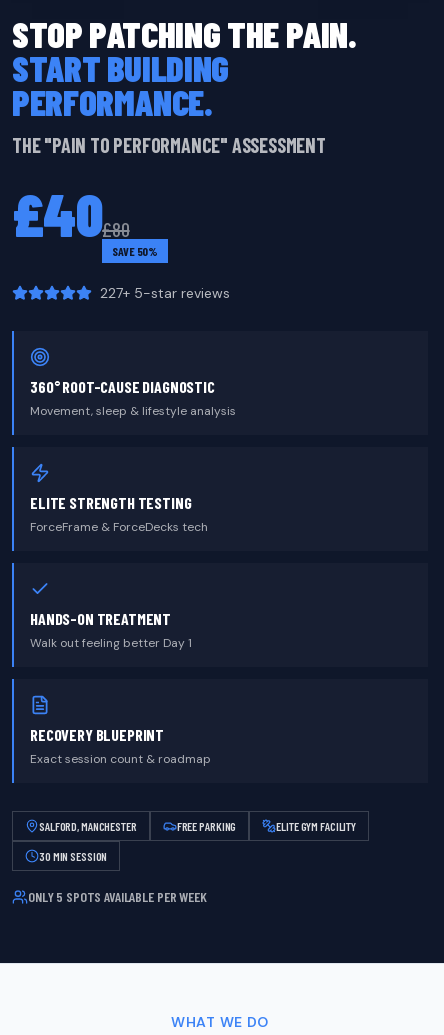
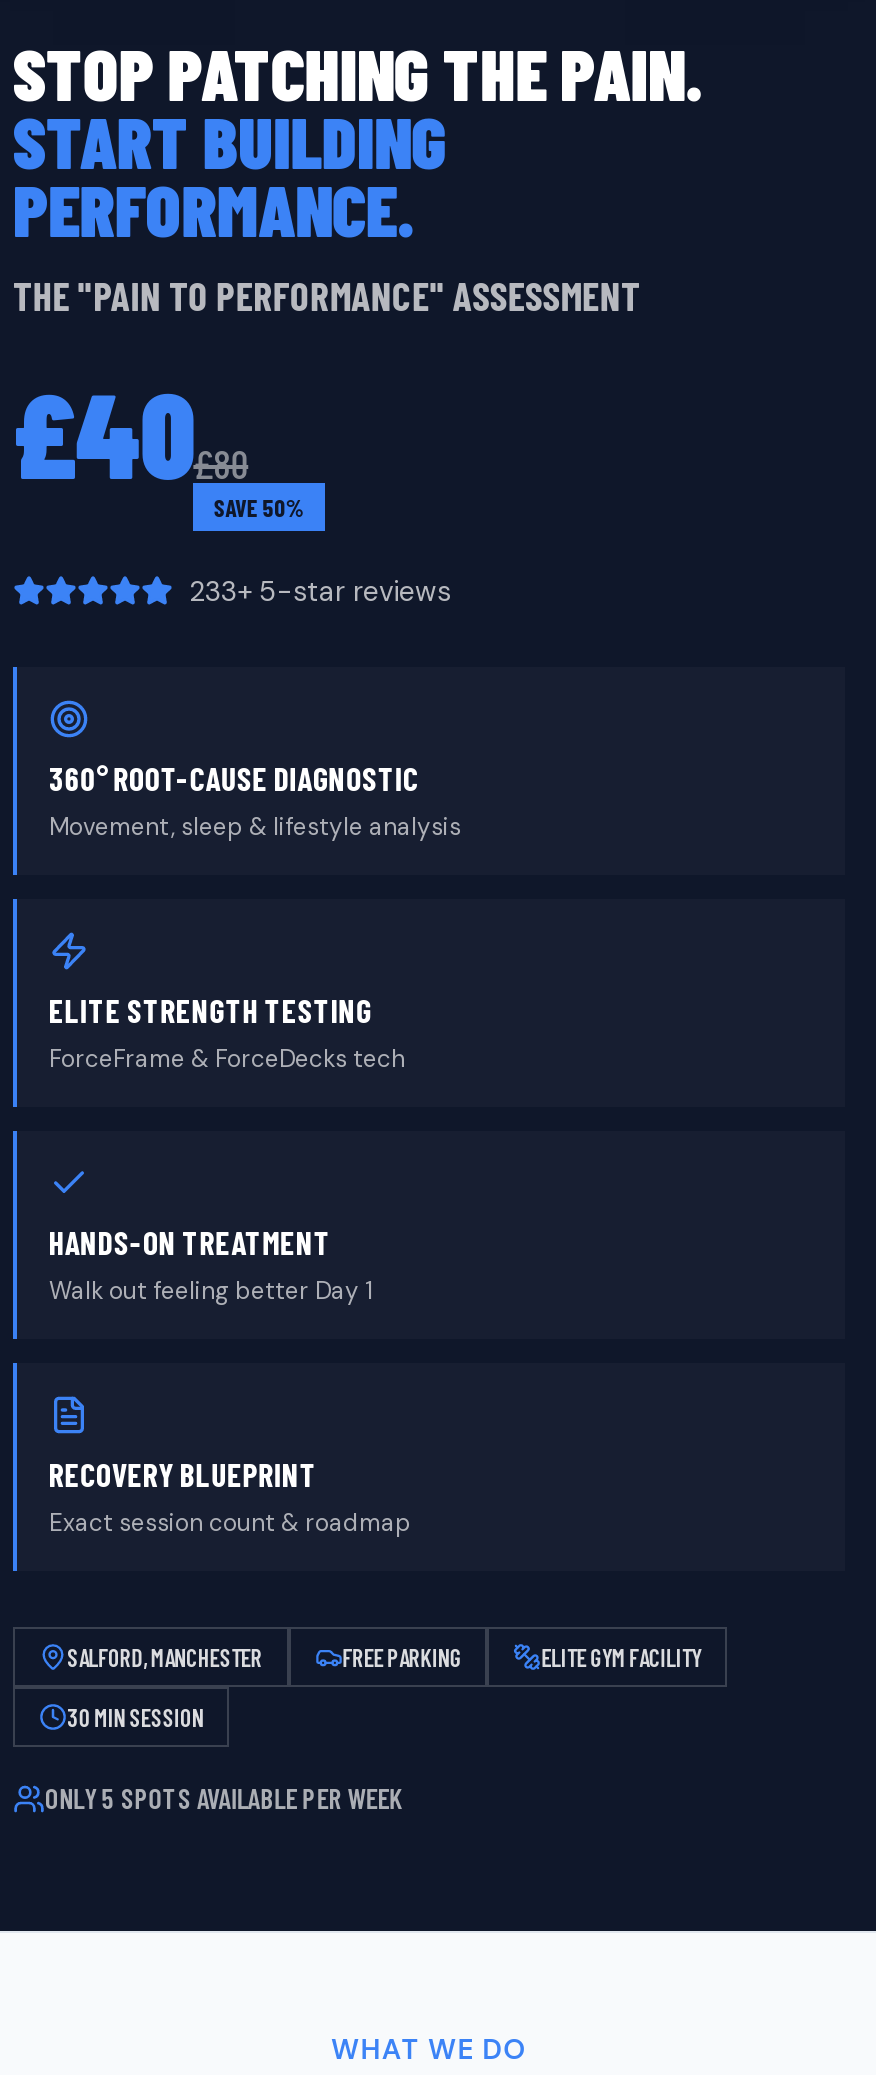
- 227+ 5-star reviews
+ 233+ 5-star reviews
